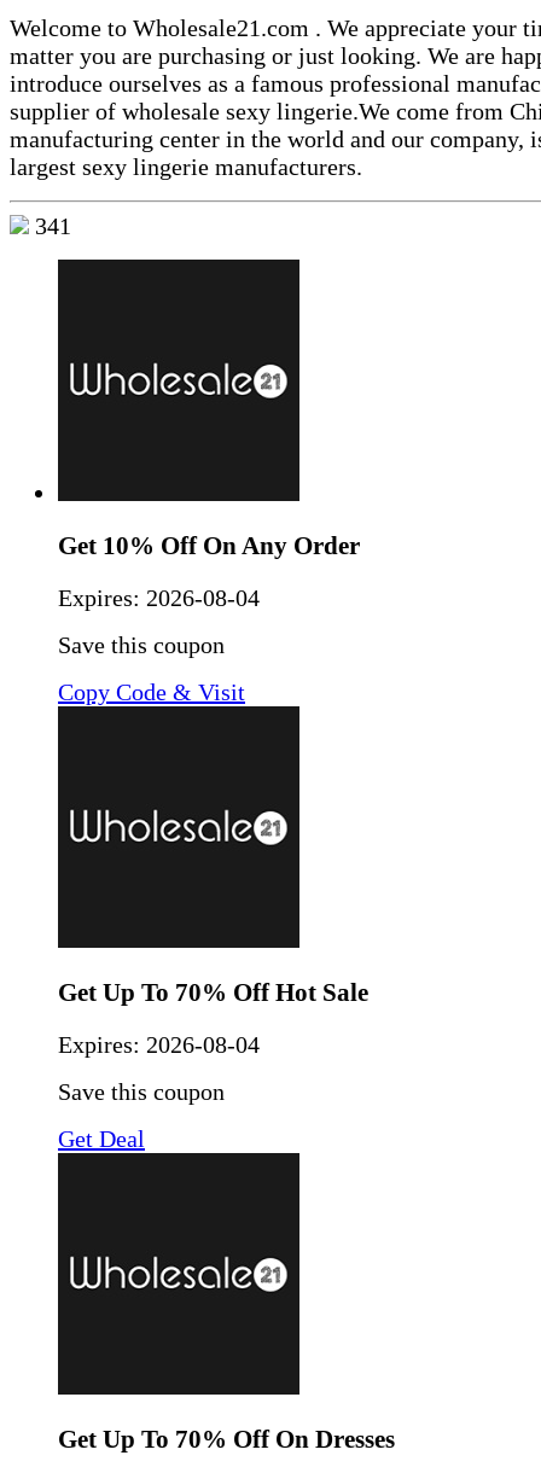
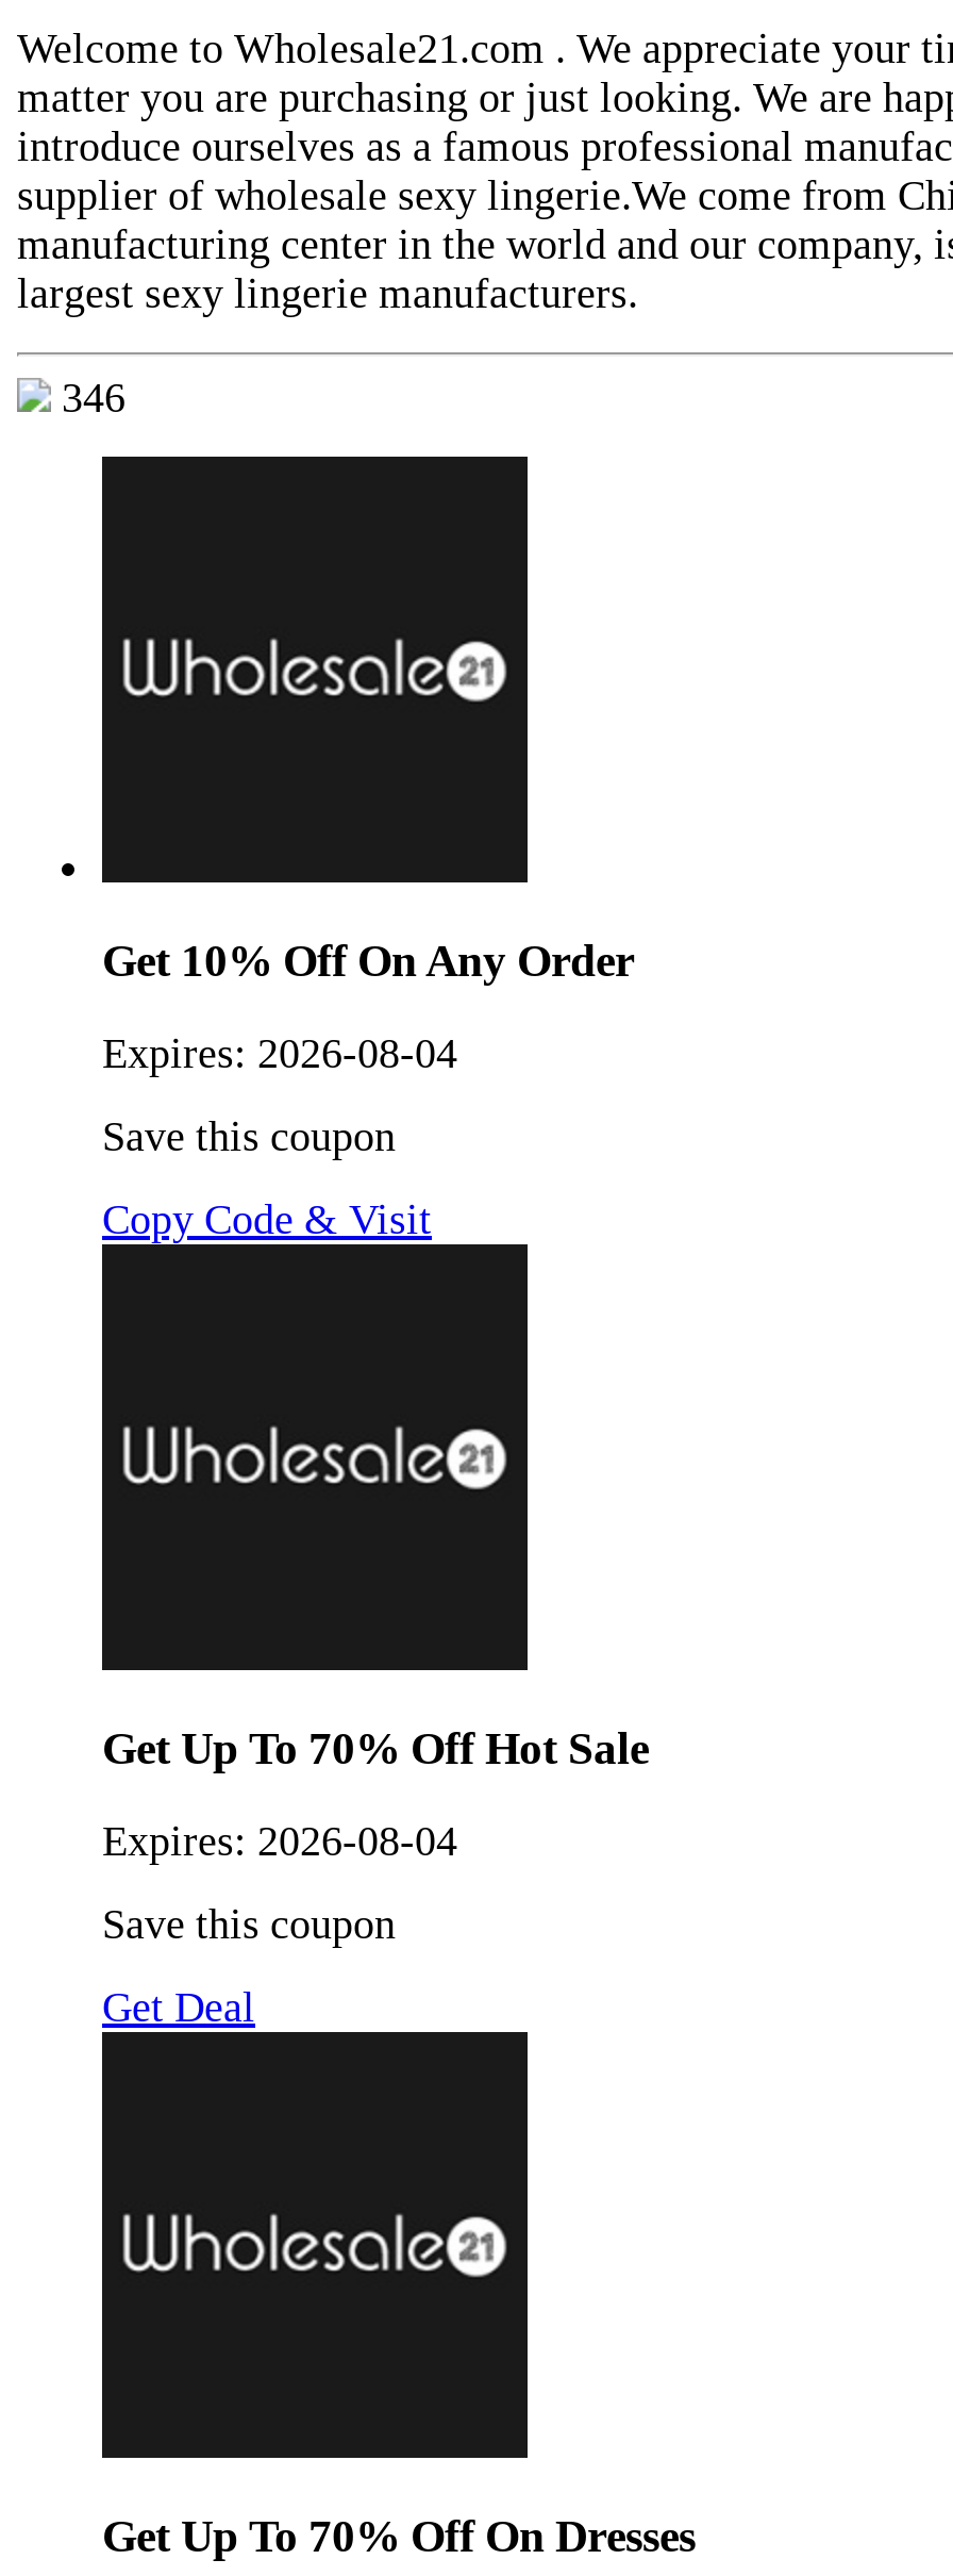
- 341
+ 346
